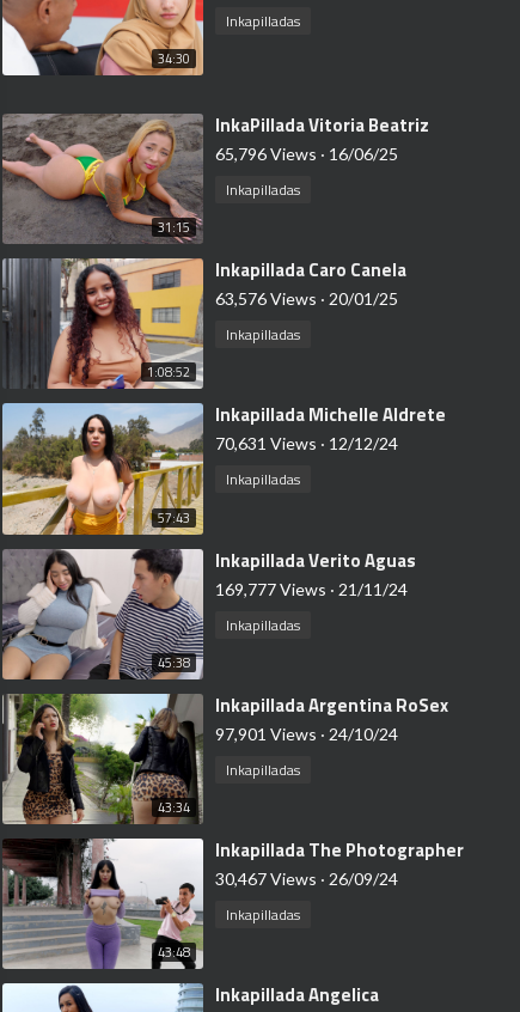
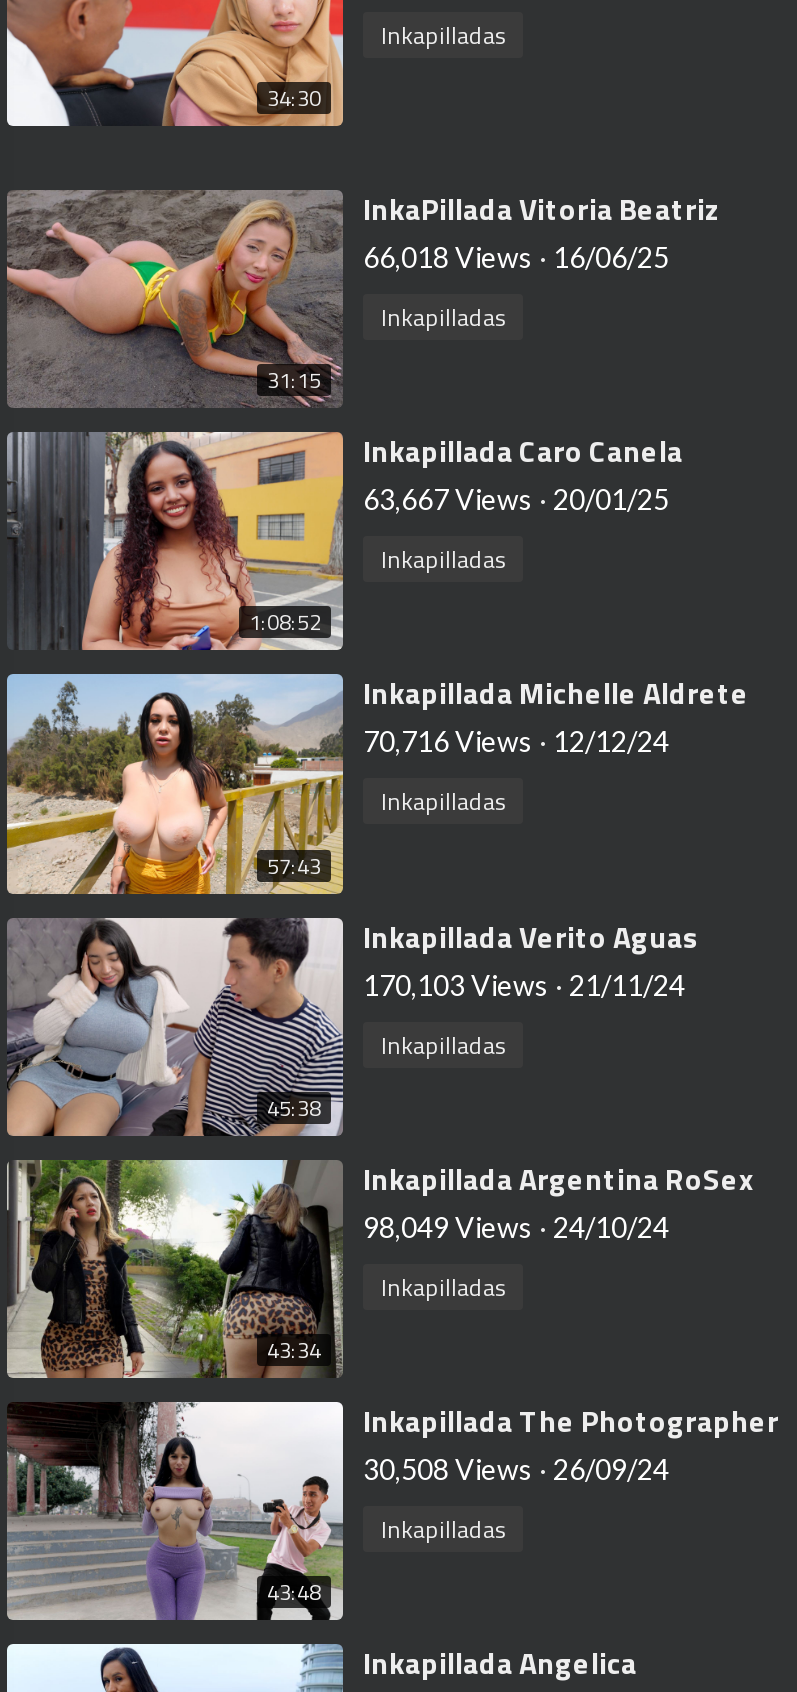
- 65,796 Views · 16/06/25
+ 66,018 Views · 16/06/25

- 63,576 Views · 20/01/25
+ 63,667 Views · 20/01/25

- 70,631 Views · 12/12/24
+ 70,716 Views · 12/12/24

- 169,777 Views · 21/11/24
+ 170,103 Views · 21/11/24

- 97,901 Views · 24/10/24
+ 98,049 Views · 24/10/24

- 30,467 Views · 26/09/24
+ 30,508 Views · 26/09/24
